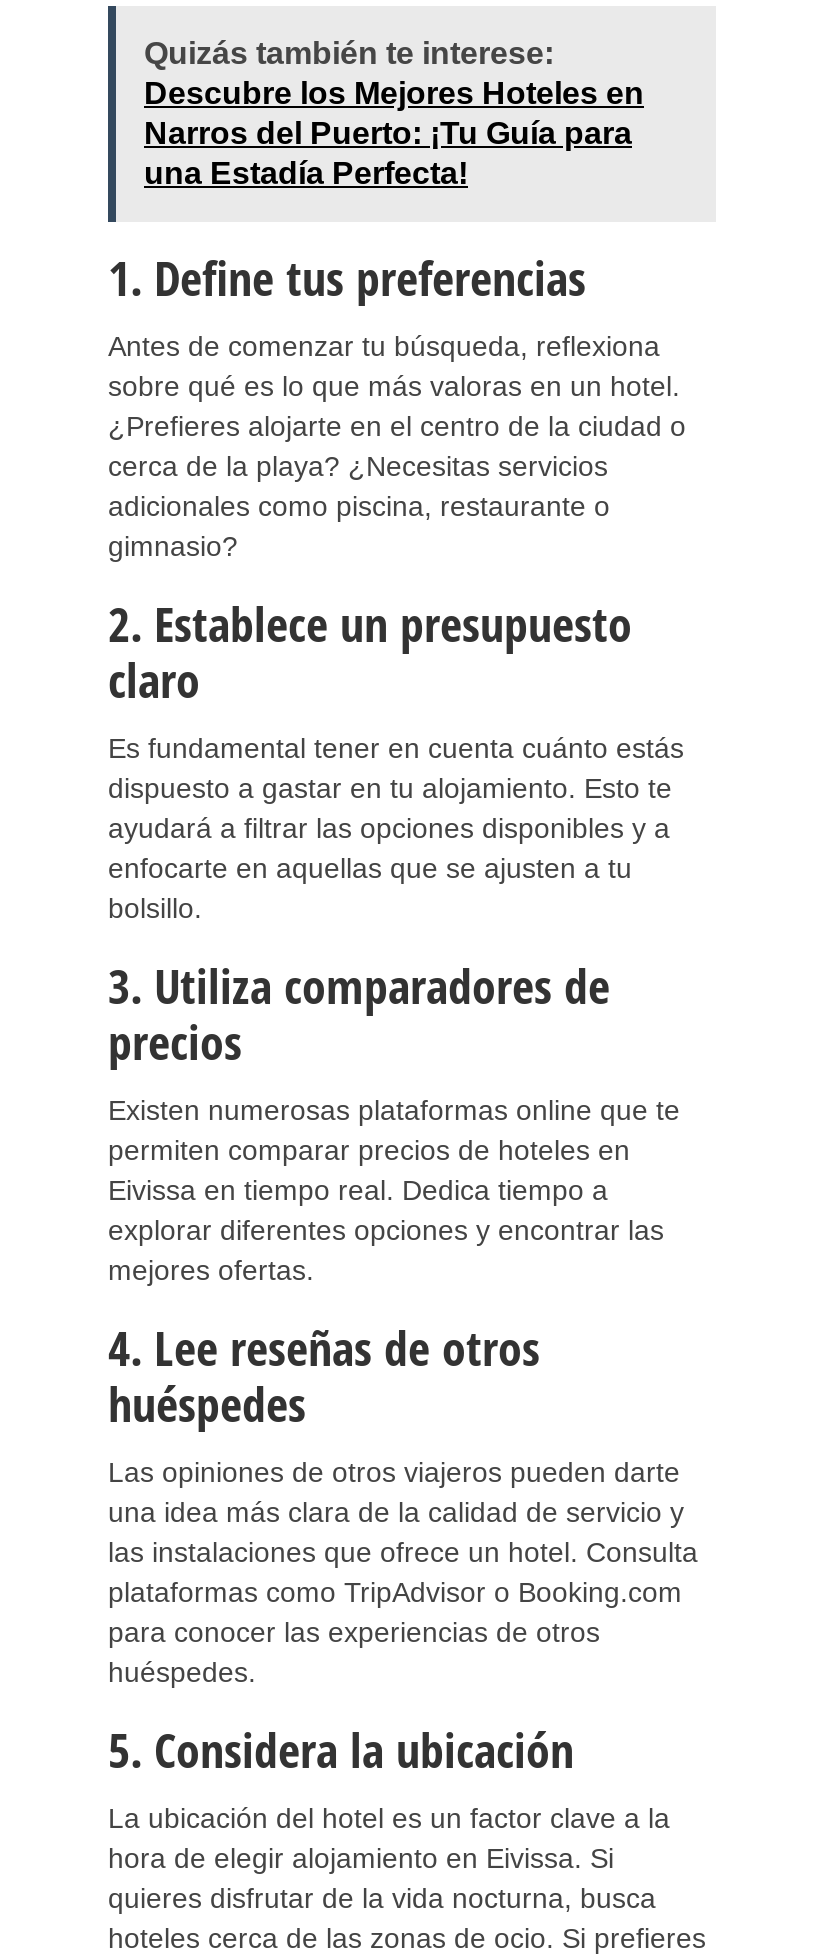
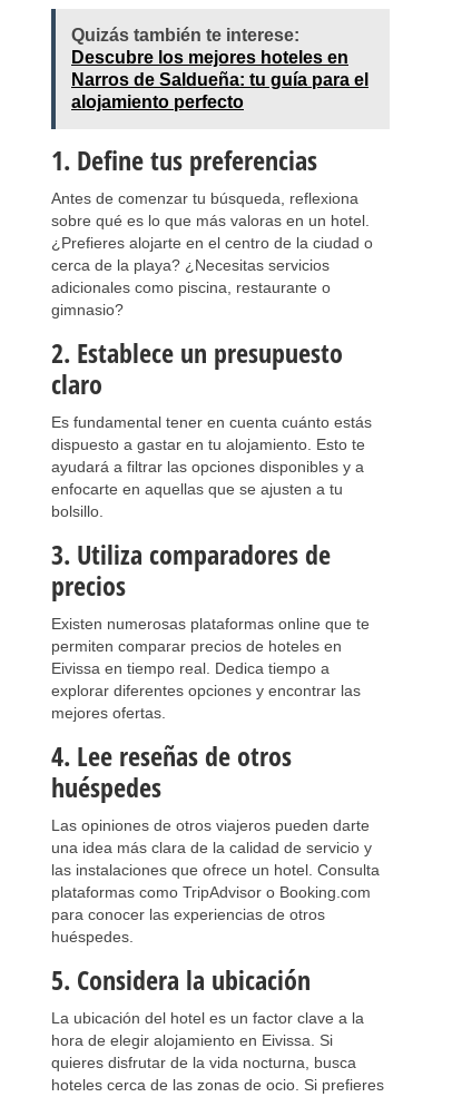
- Descubre los Mejores Hoteles en
- Narros del Puerto: ¡Tu Guía para
- una Estadía Perfecta!
+ Descubre los mejores hoteles en
+ Narros de Saldueña: tu guía para el
+ alojamiento perfecto
